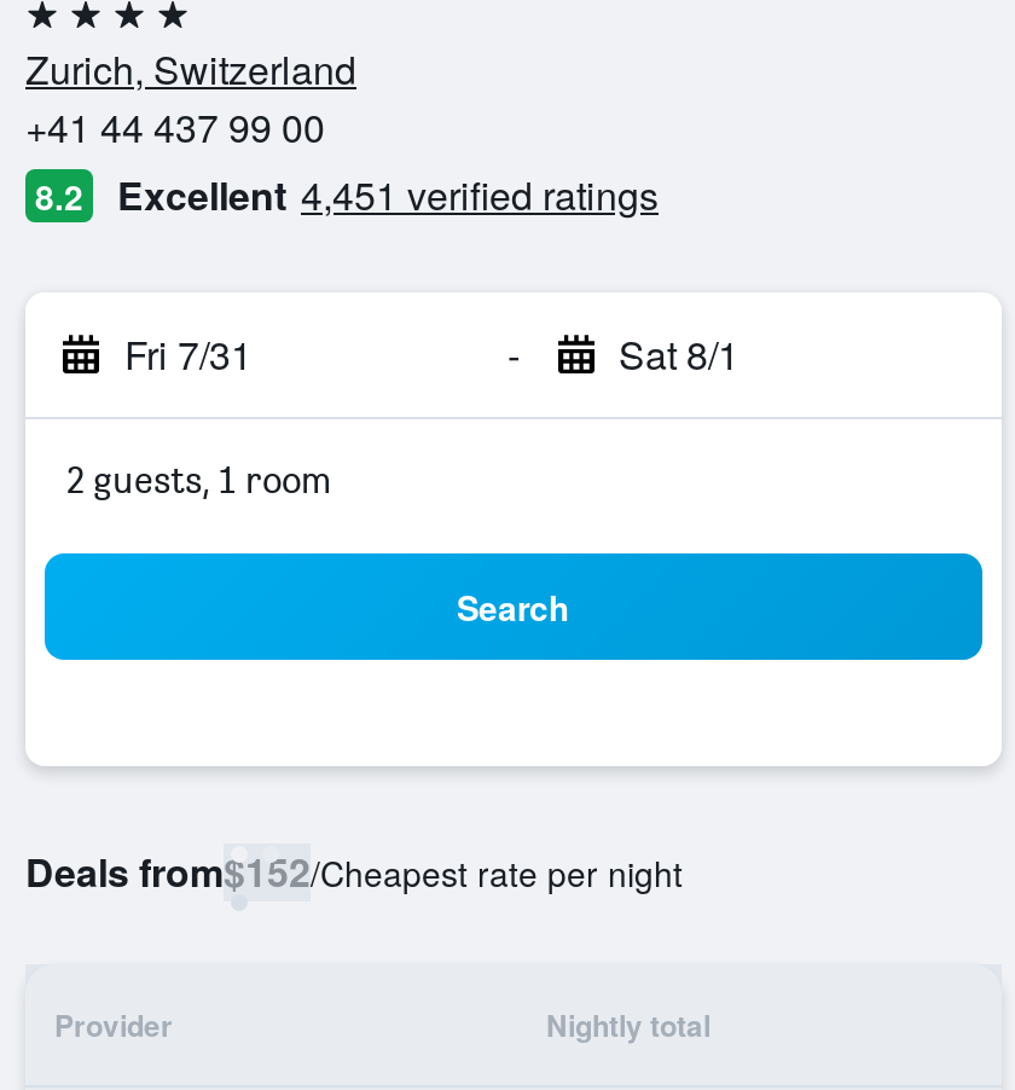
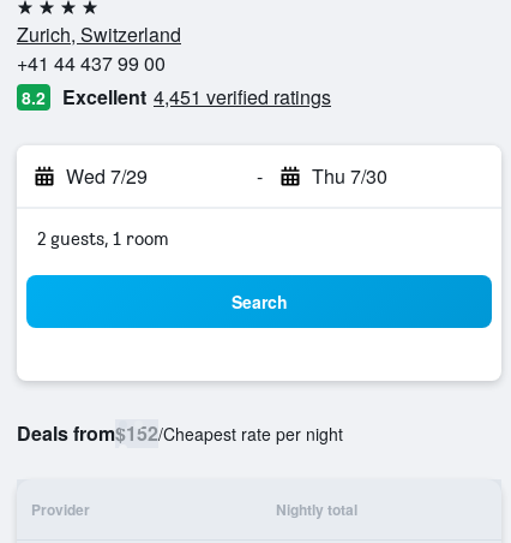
- Fri 7/31
+ Wed 7/29

- Sat 8/1
+ Thu 7/30
